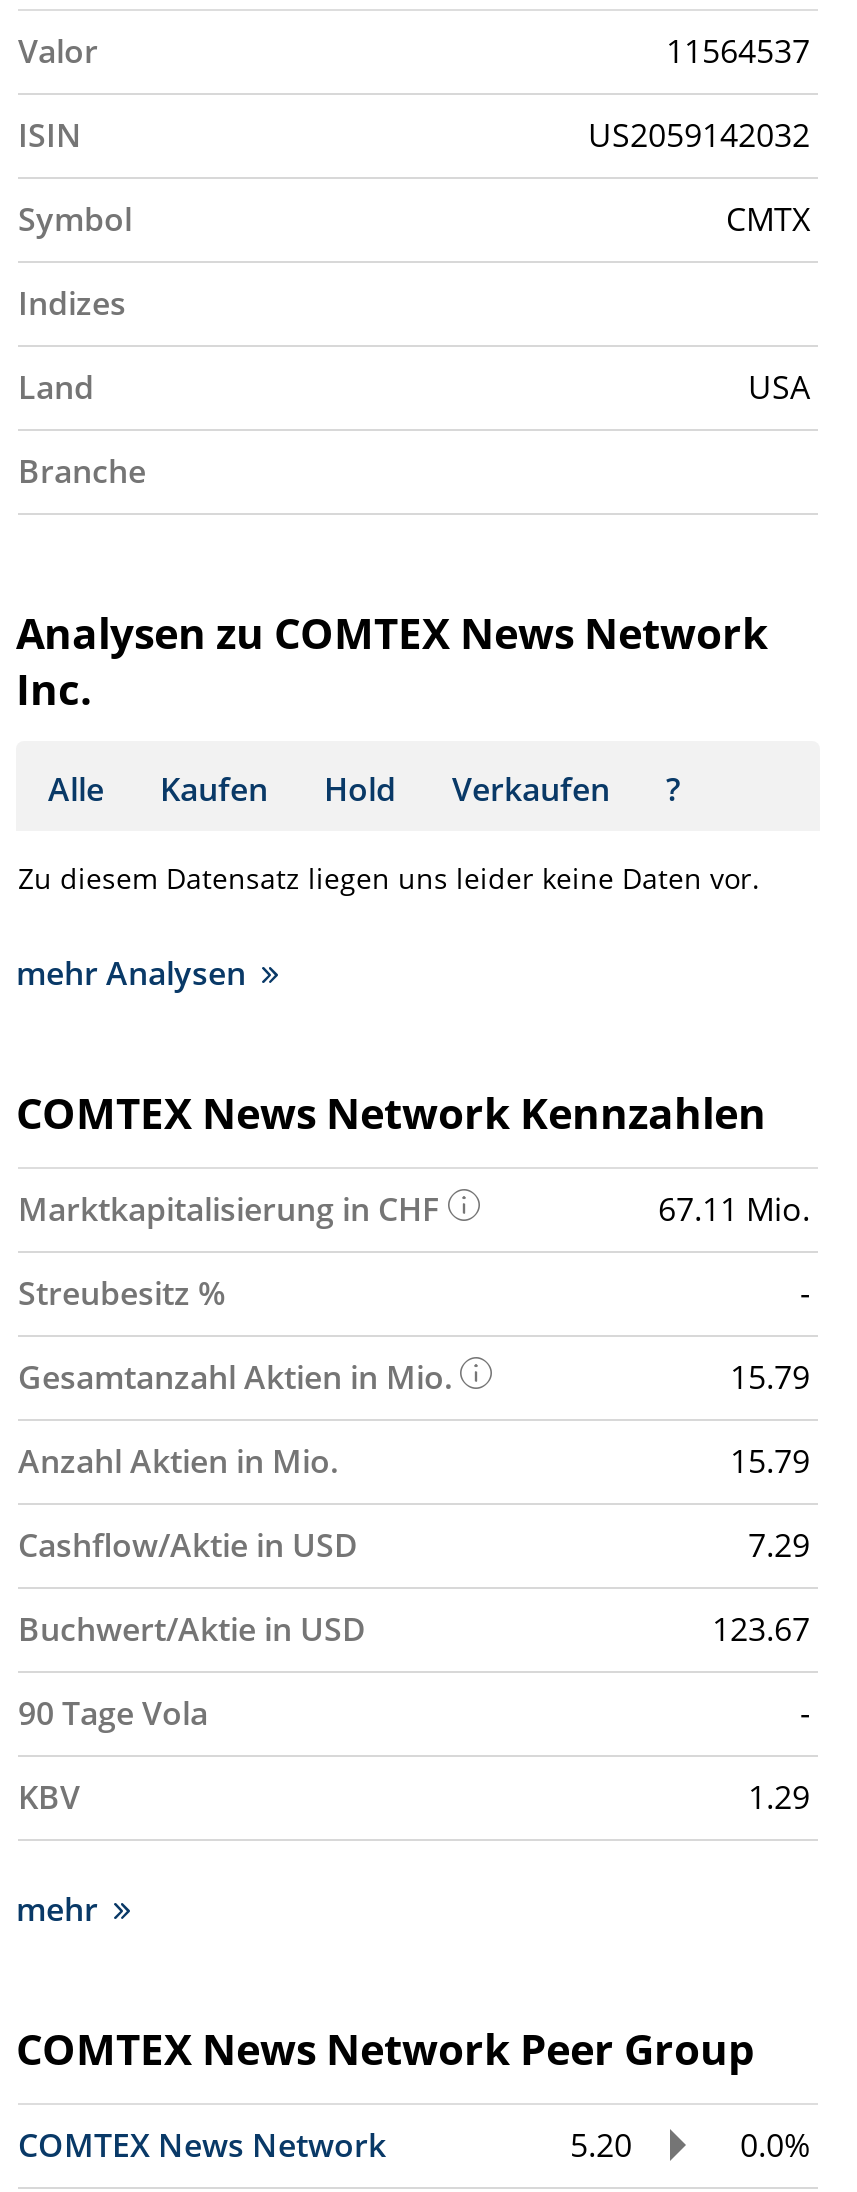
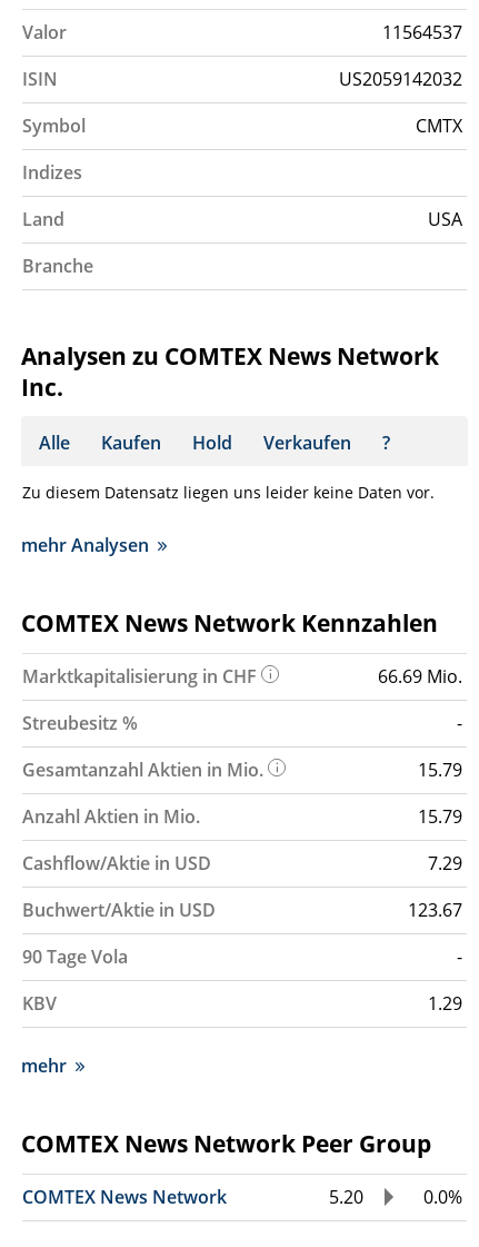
- 67.11 Mio.
+ 66.69 Mio.
